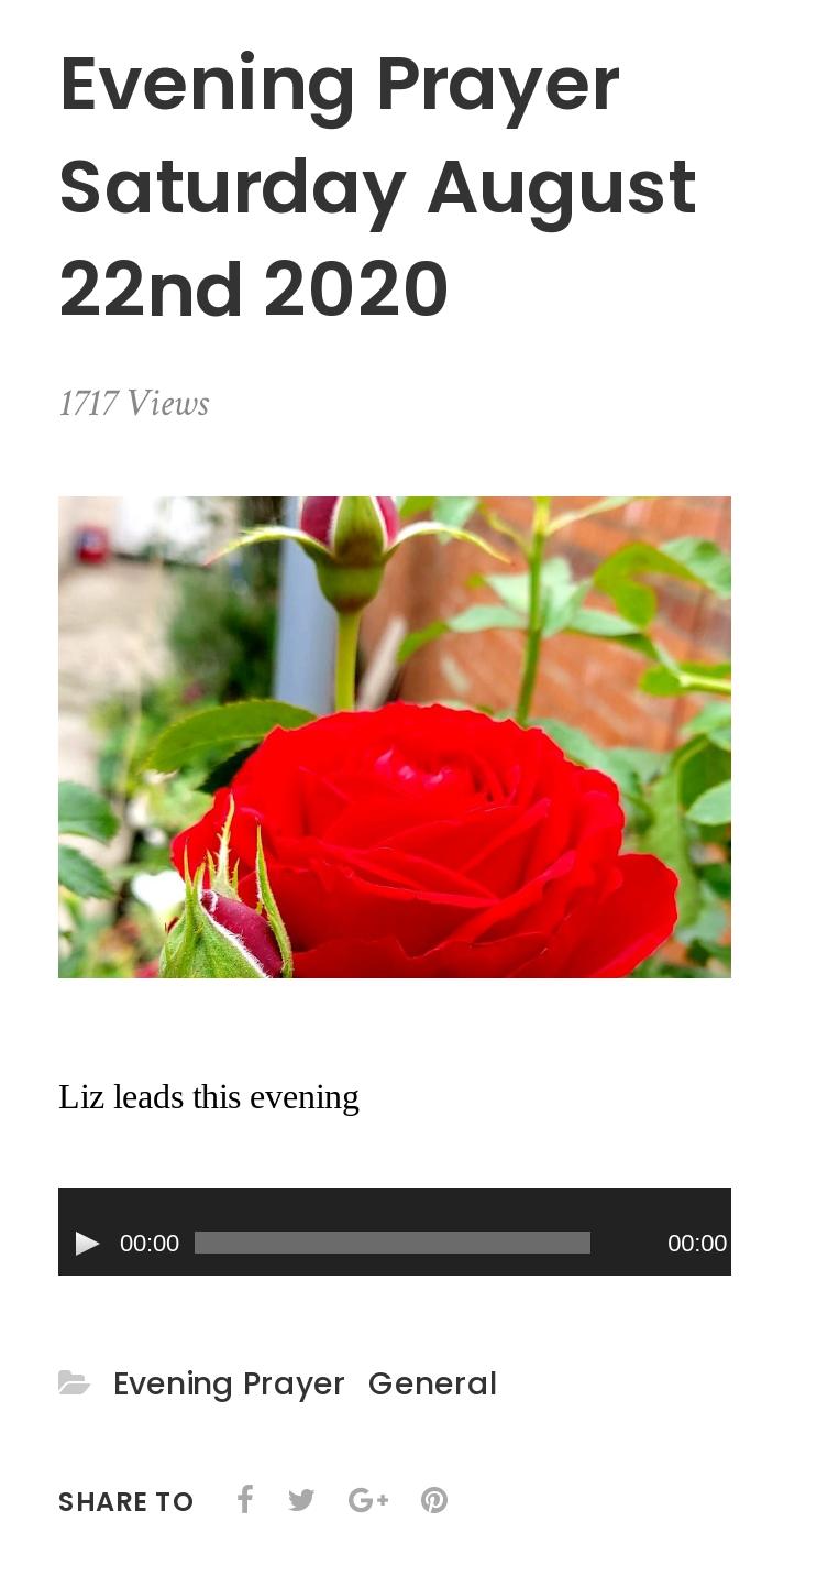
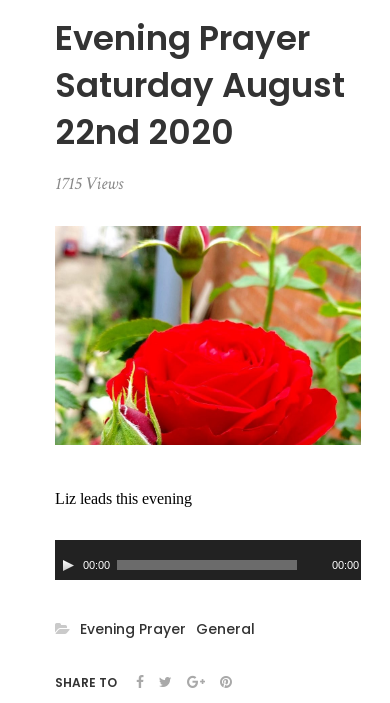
- 1717 Views
+ 1715 Views
